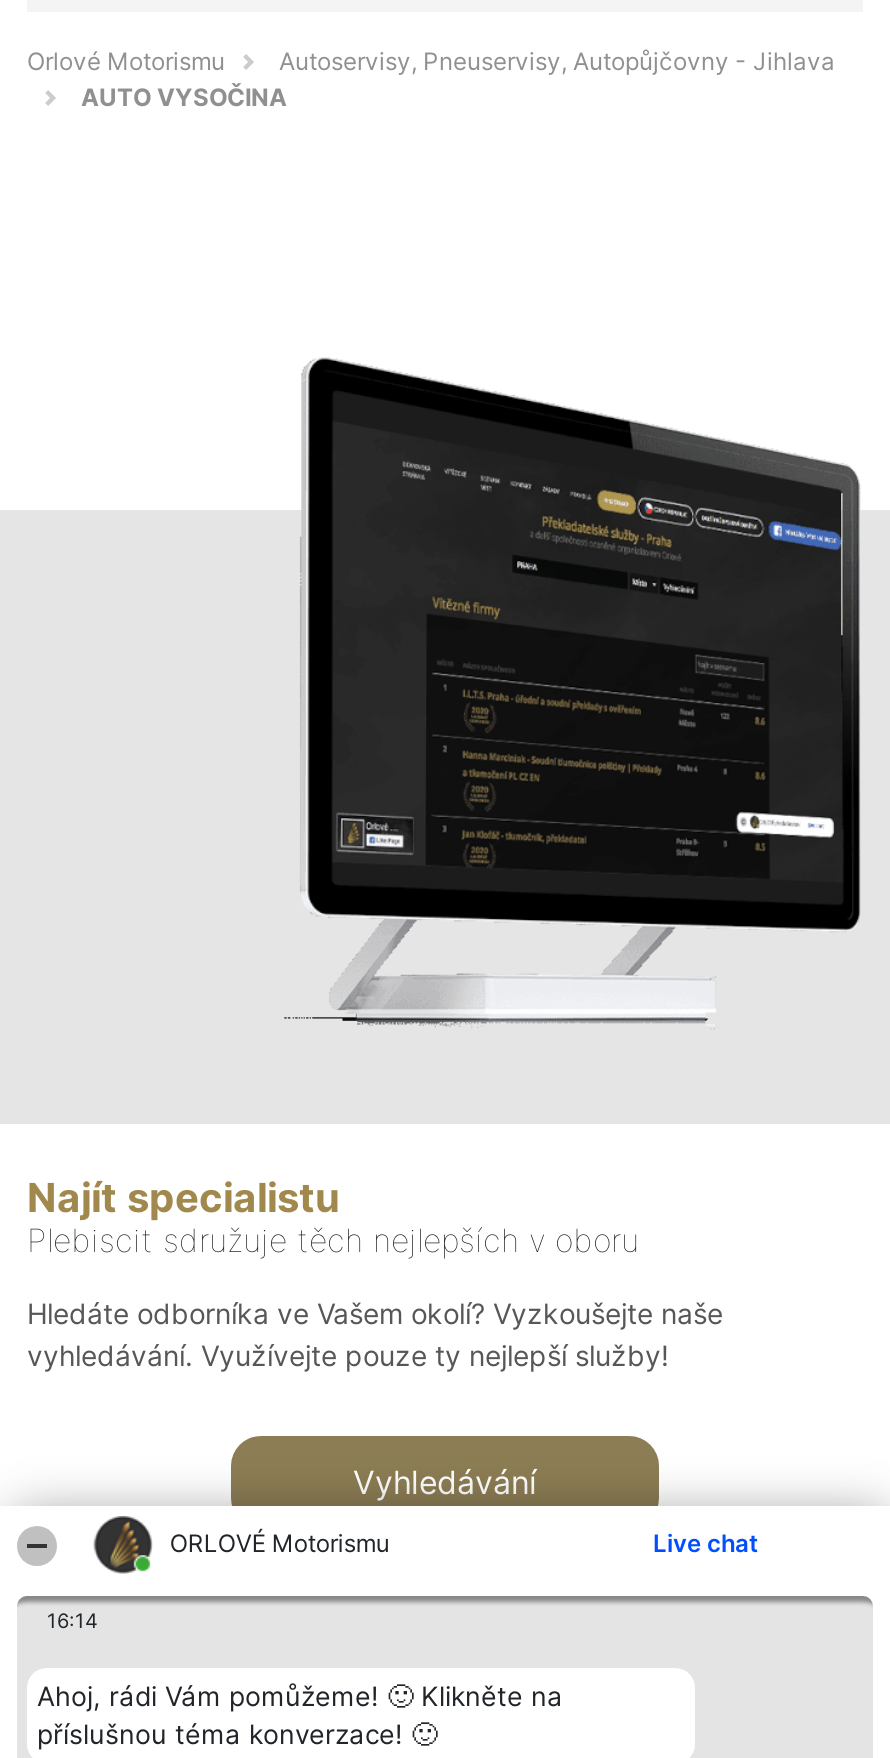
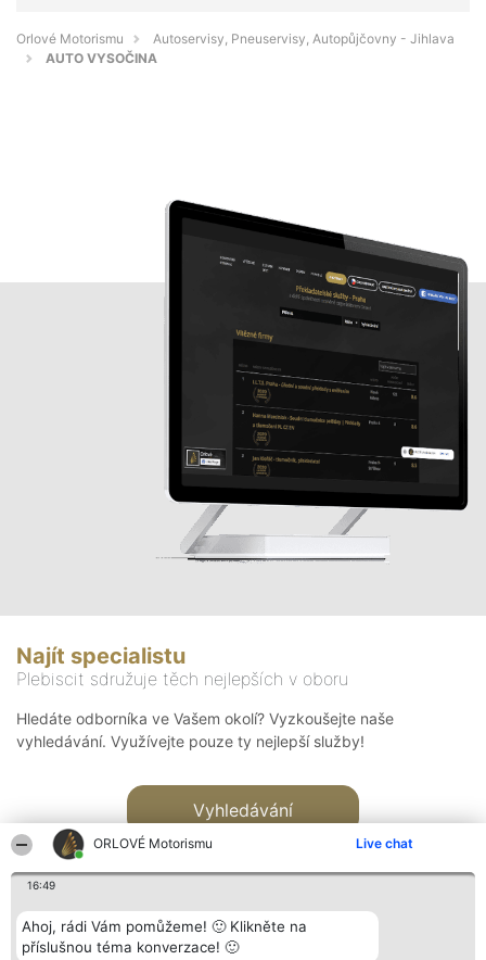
- 16:14
+ 16:49
